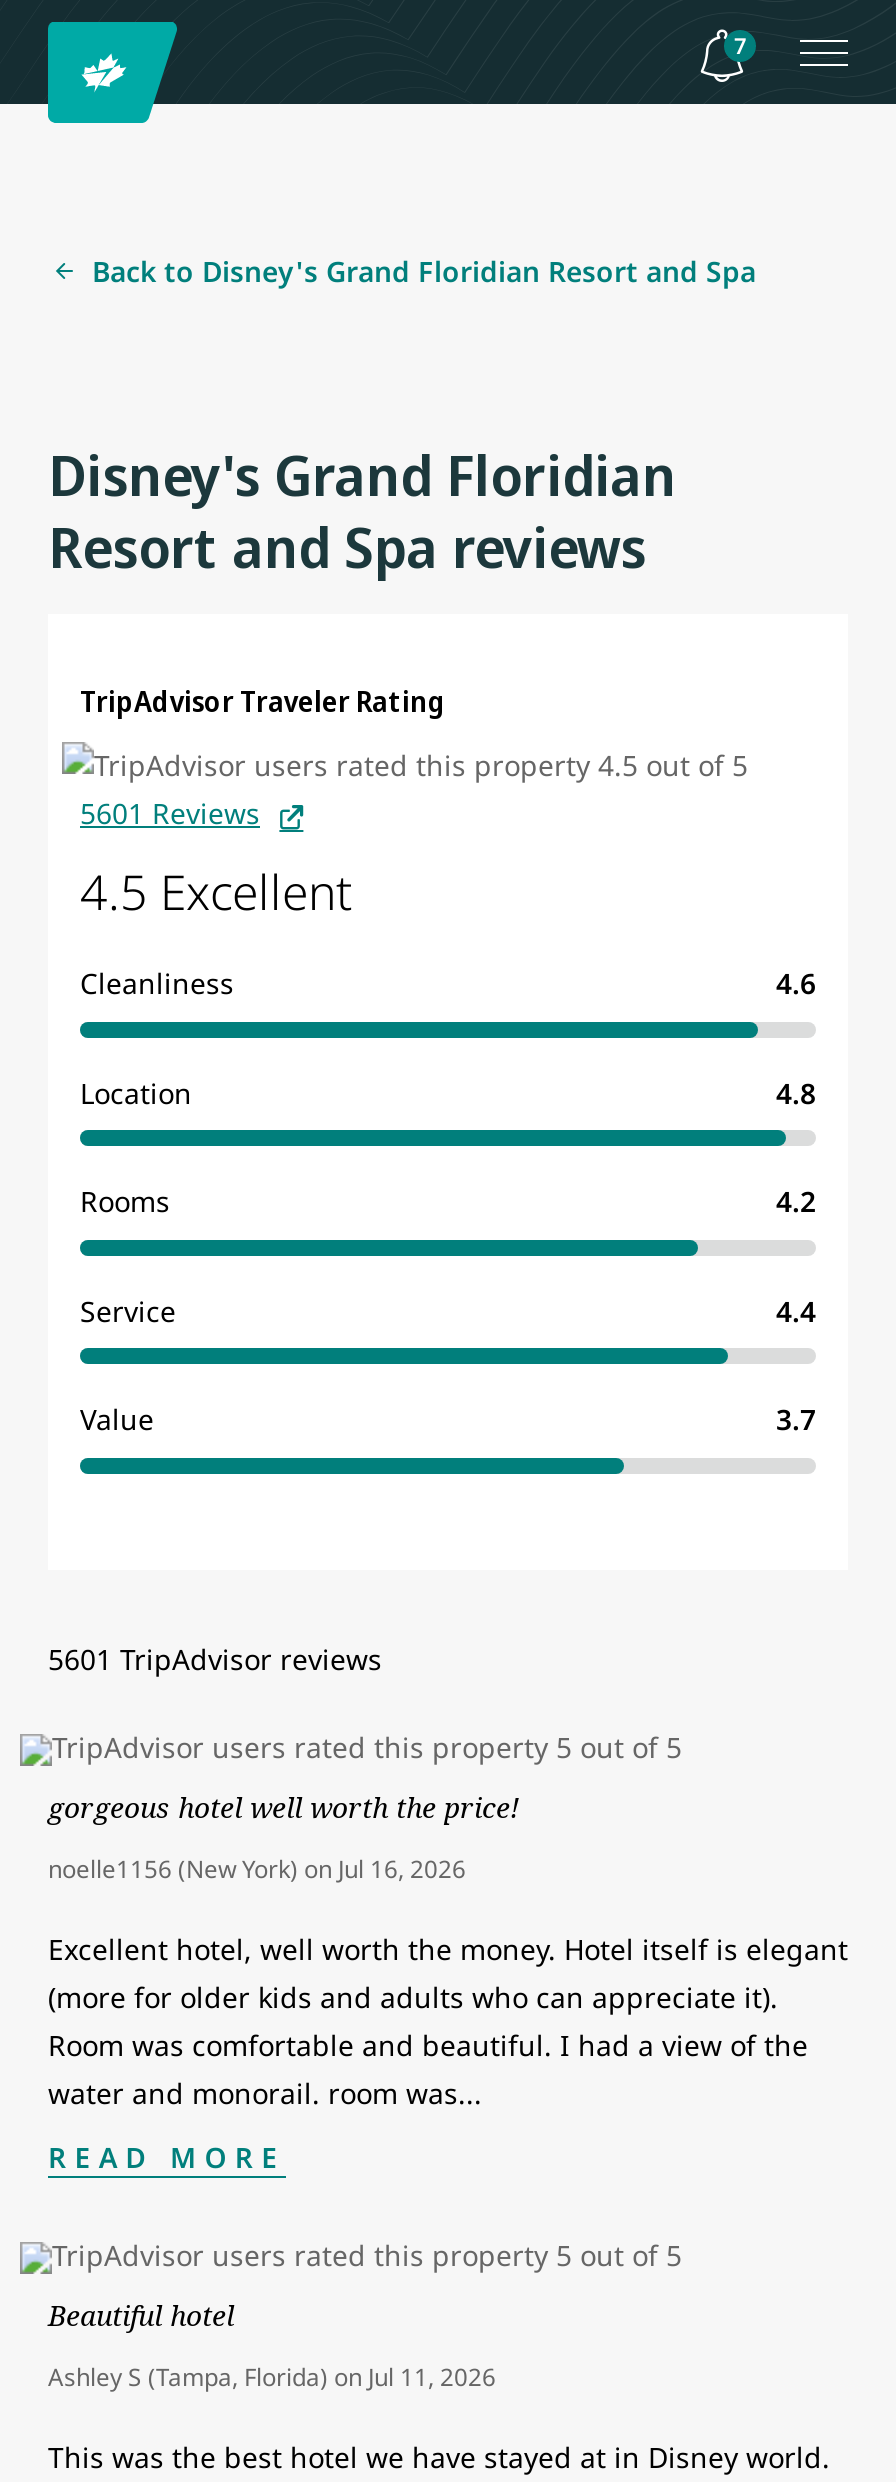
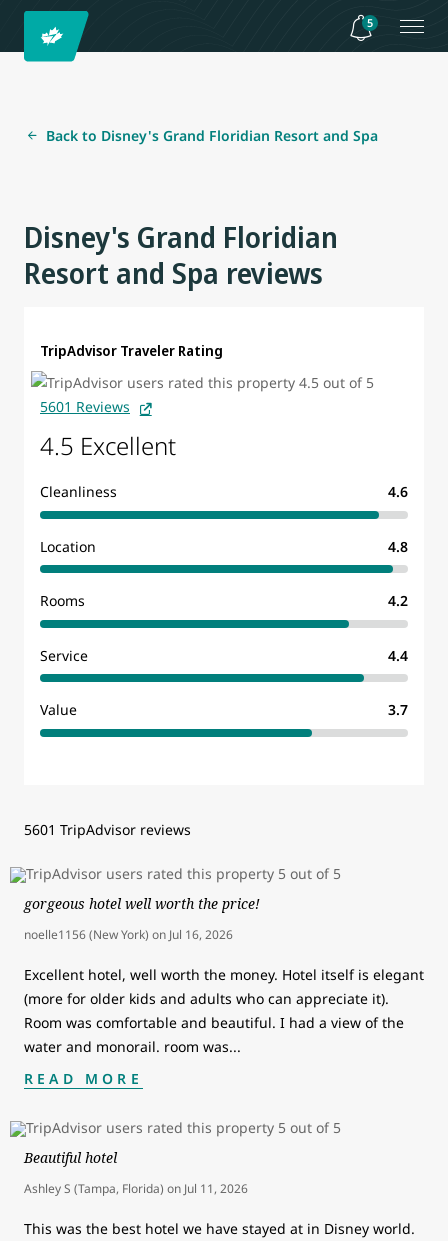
- 7
+ 5
